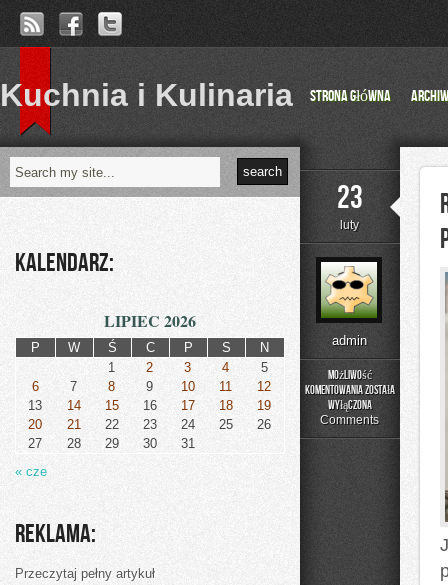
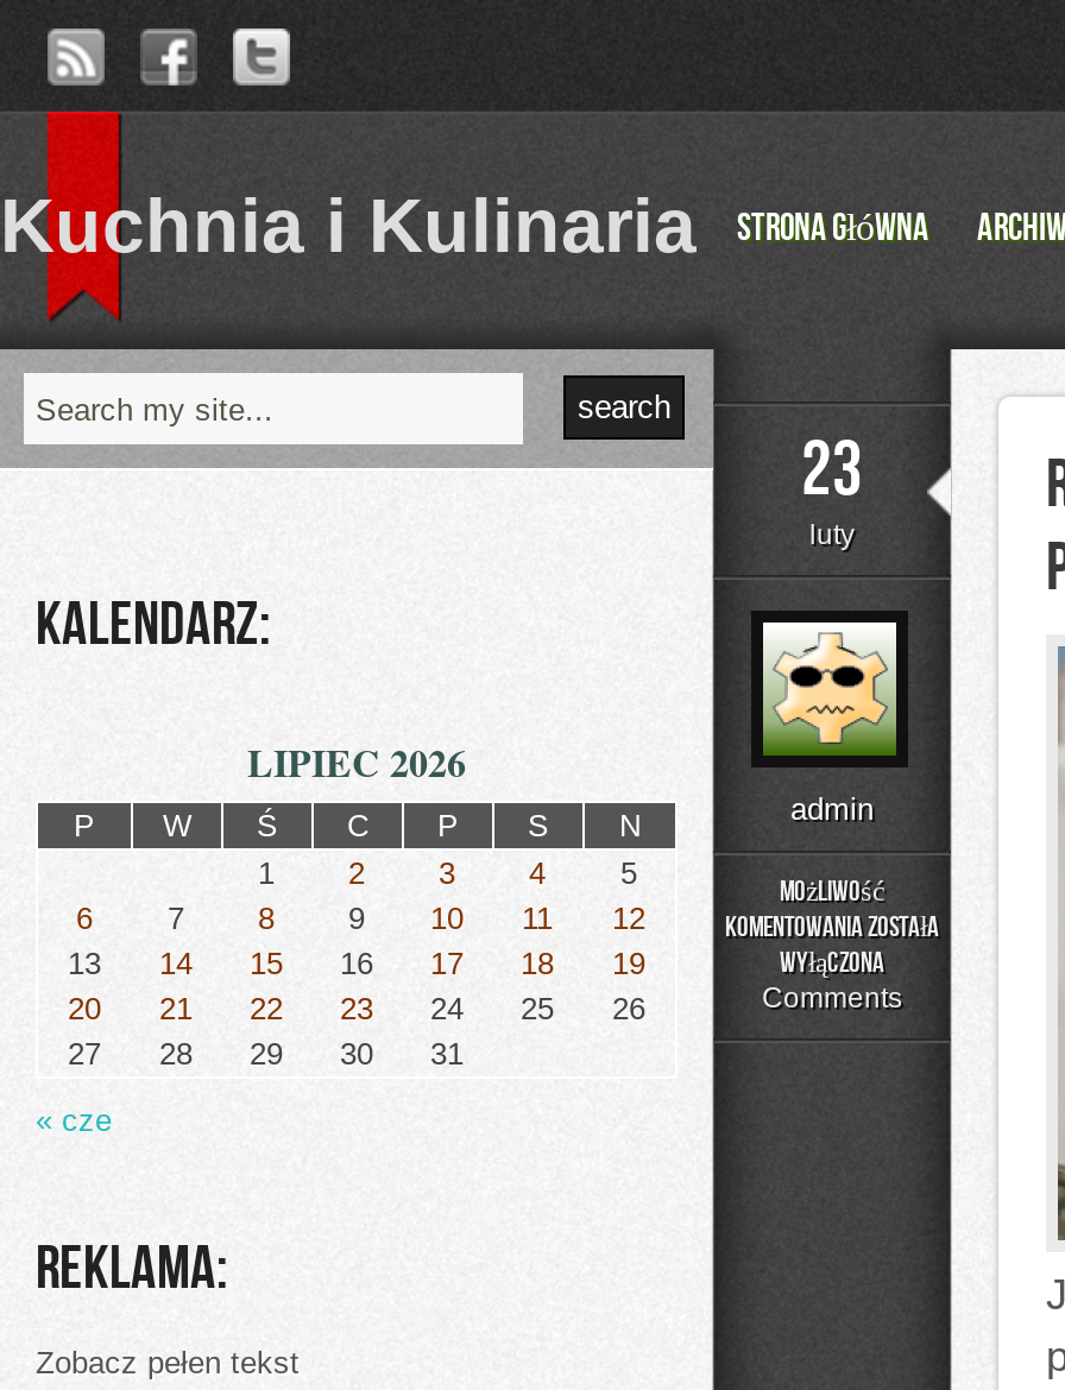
- Przeczytaj pełny artykuł
+ Zobacz pełen tekst
